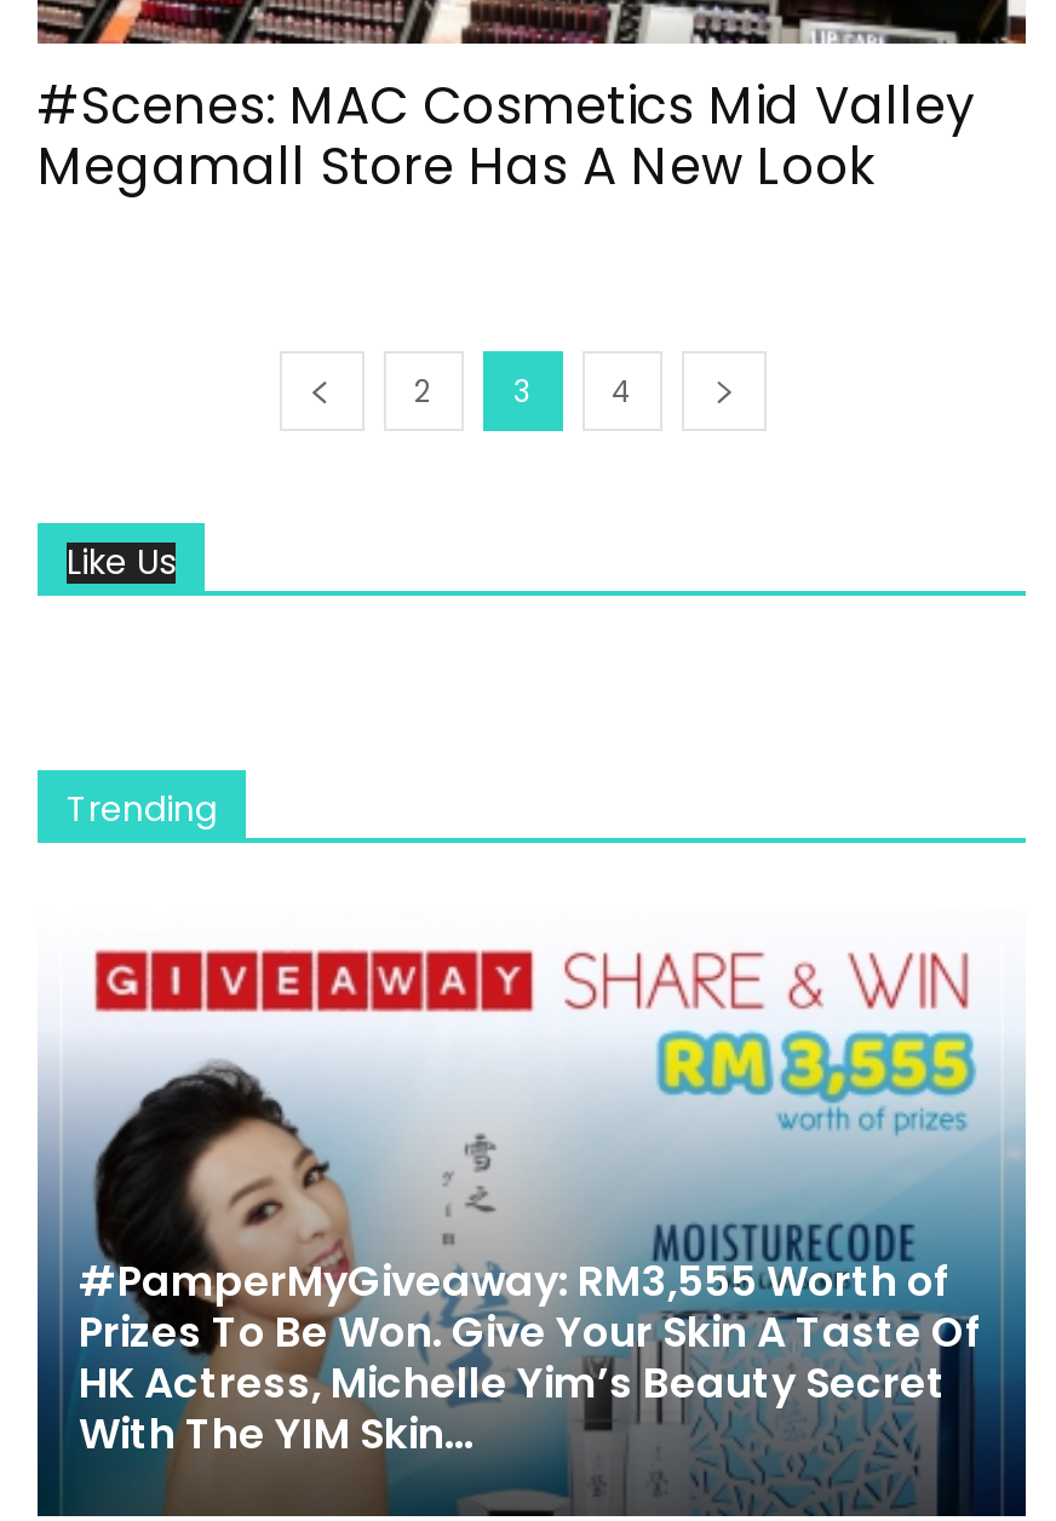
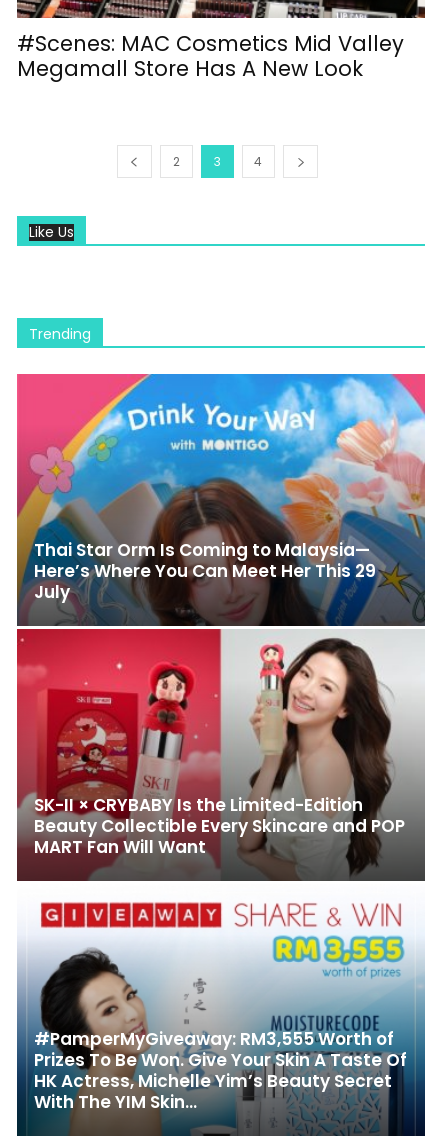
+ [image]
+ Thai Star Orm Is Coming to Malaysia—
+ Here’s Where You Can Meet Her This 29
+ July

+ SK-II × CRYBABY Is the Limited-Edition
+ Beauty Collectible Every Skincare and POP
+ MART Fan Will Want
